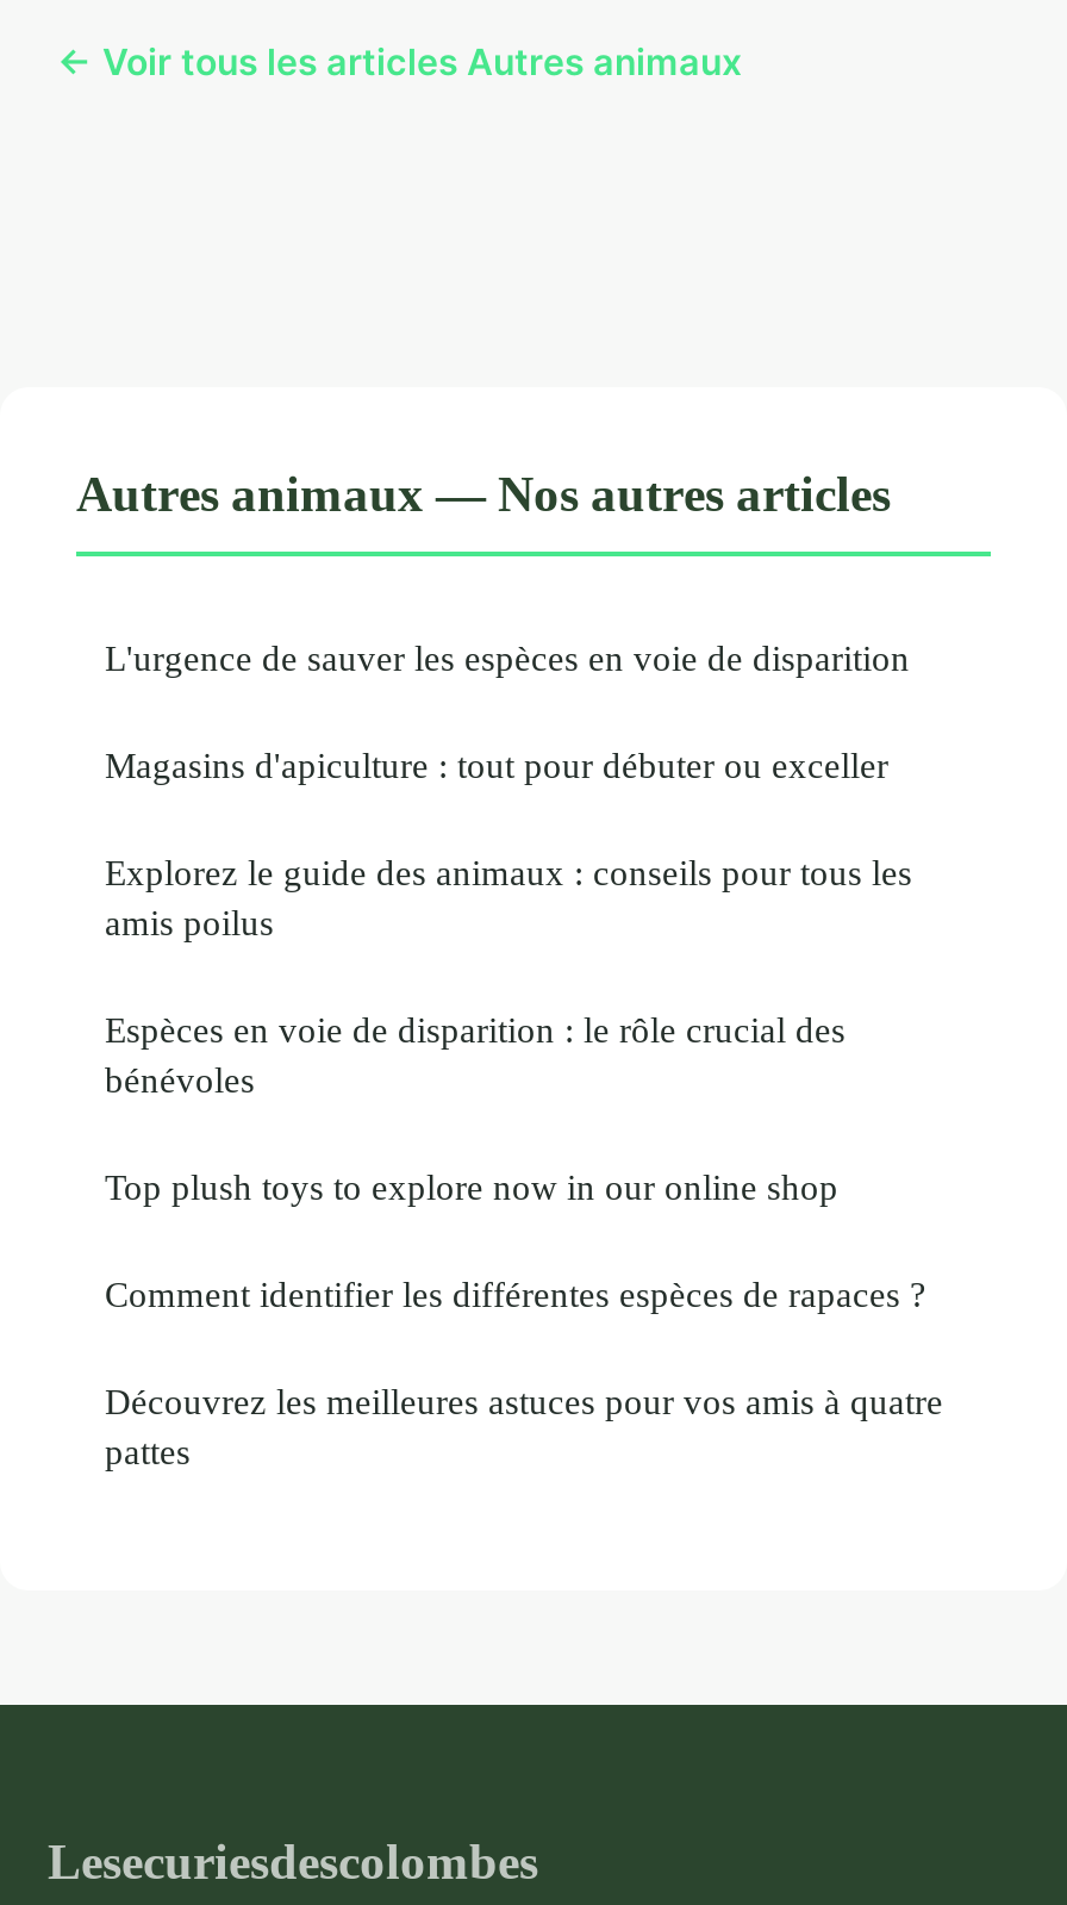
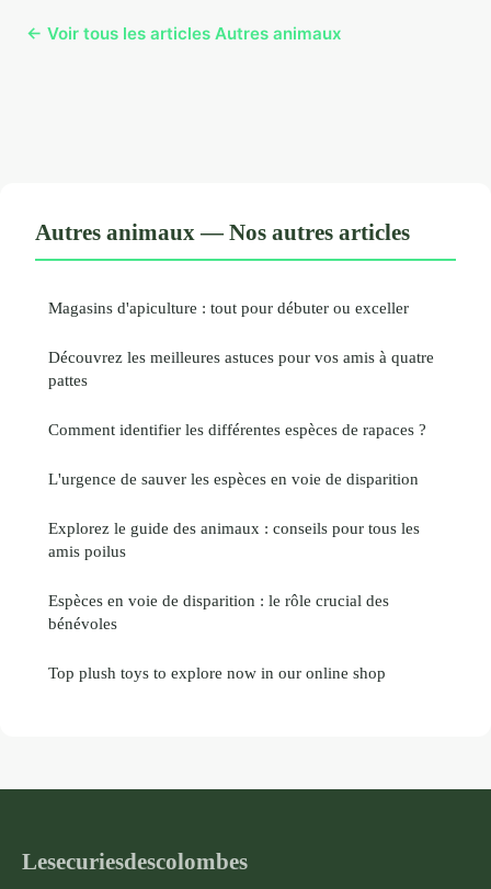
moved down: L'urgence de sauver les espèces en voie de disparition

moved up: Magasins d'apiculture : tout pour débuter ou exceller

moved down: Explorez le guide des animaux : conseils pour tous les | amis poilus | Espèces en voie de disparition : le rôle crucial des | bénévoles | Top plush toys to explore now in our online shop

moved up: Découvrez les meilleures astuces pour vos amis à quatre | pattes | Comment identifier les différentes espèces de rapaces ?
